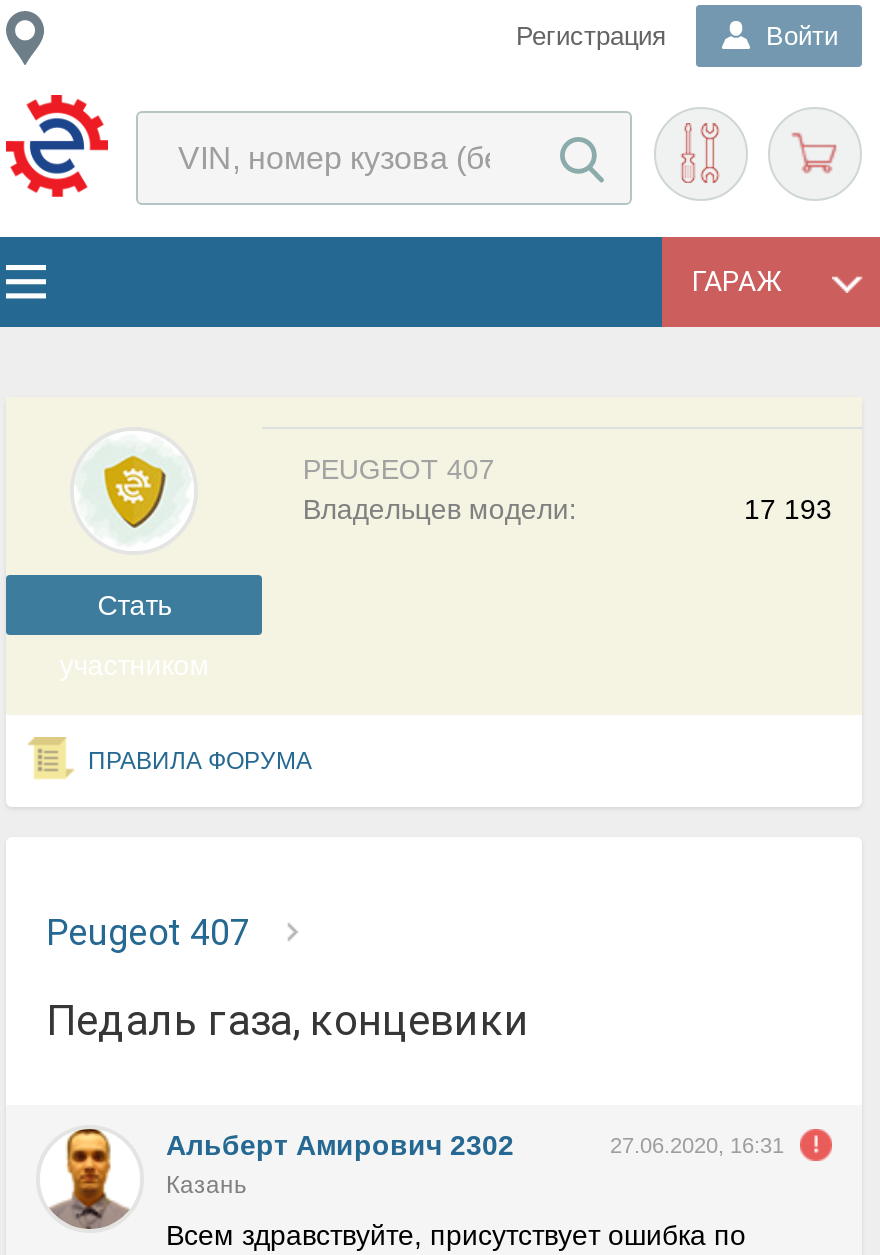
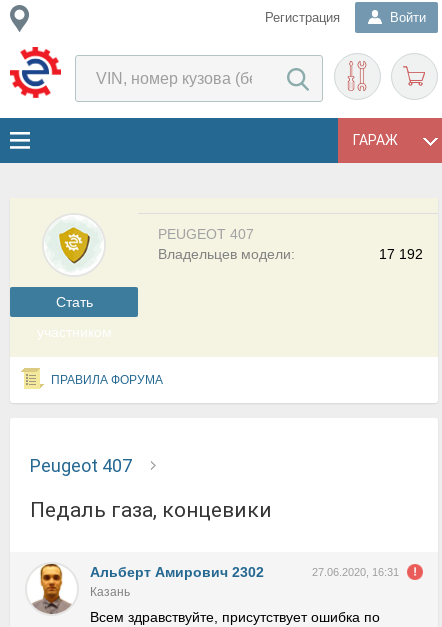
- 17 193
+ 17 192
